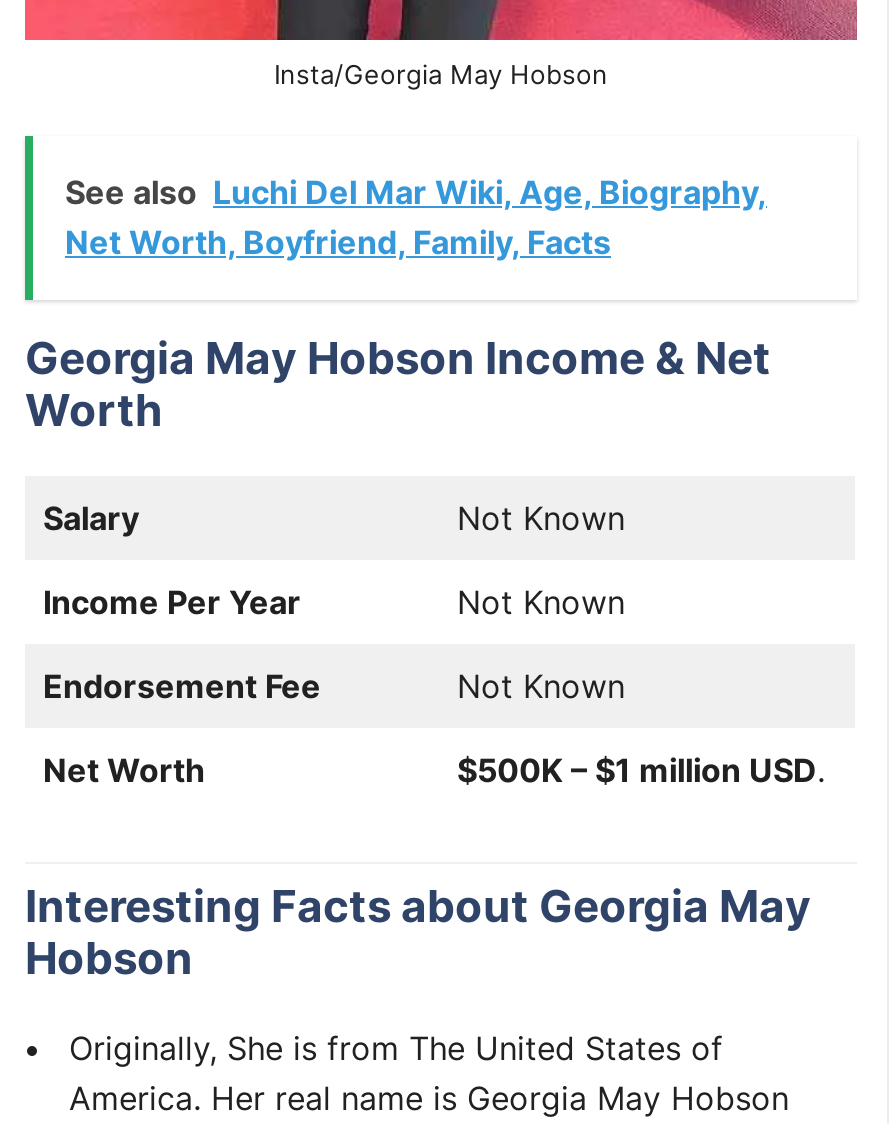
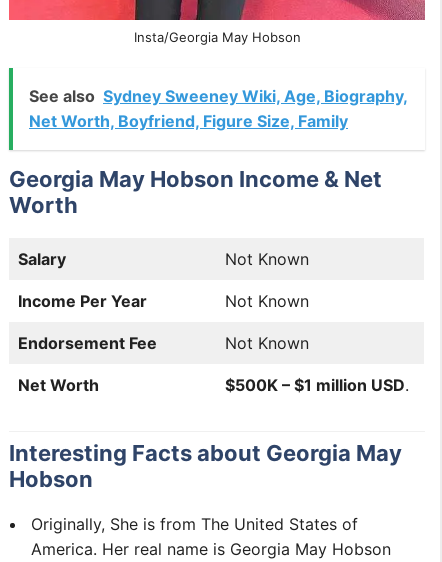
- See also Luchi Del Mar Wiki, Age, Biography,
- Net Worth, Boyfriend, Family, Facts
+ See also Sydney Sweeney Wiki, Age, Biography,
+ Net Worth, Boyfriend, Figure Size, Family
